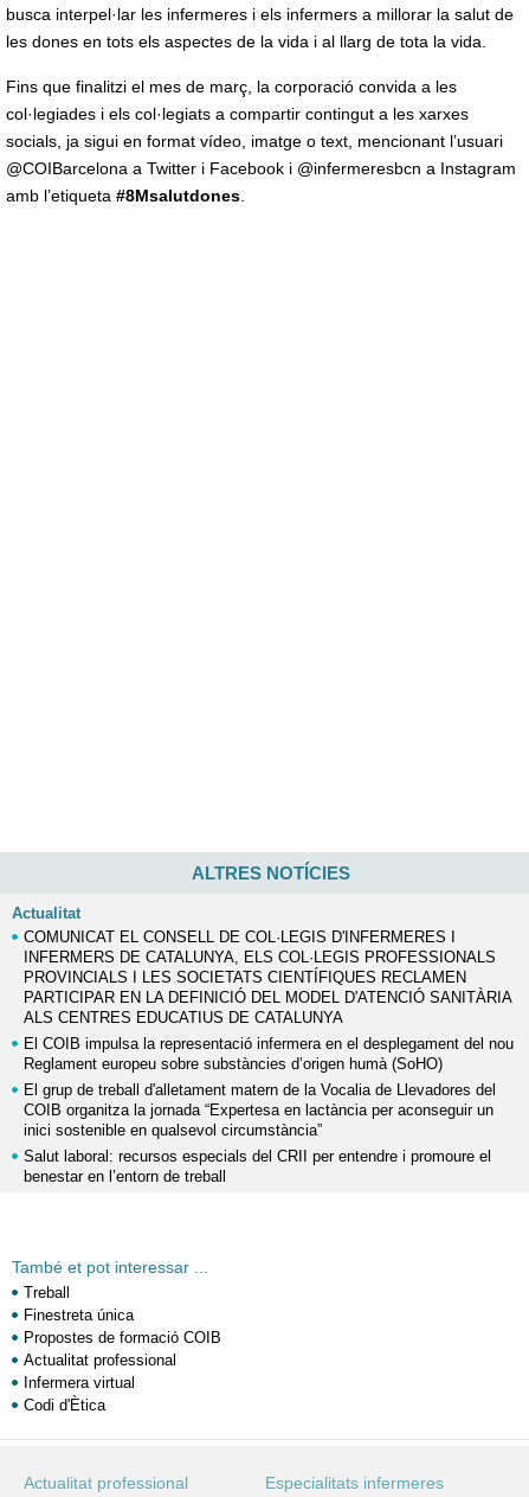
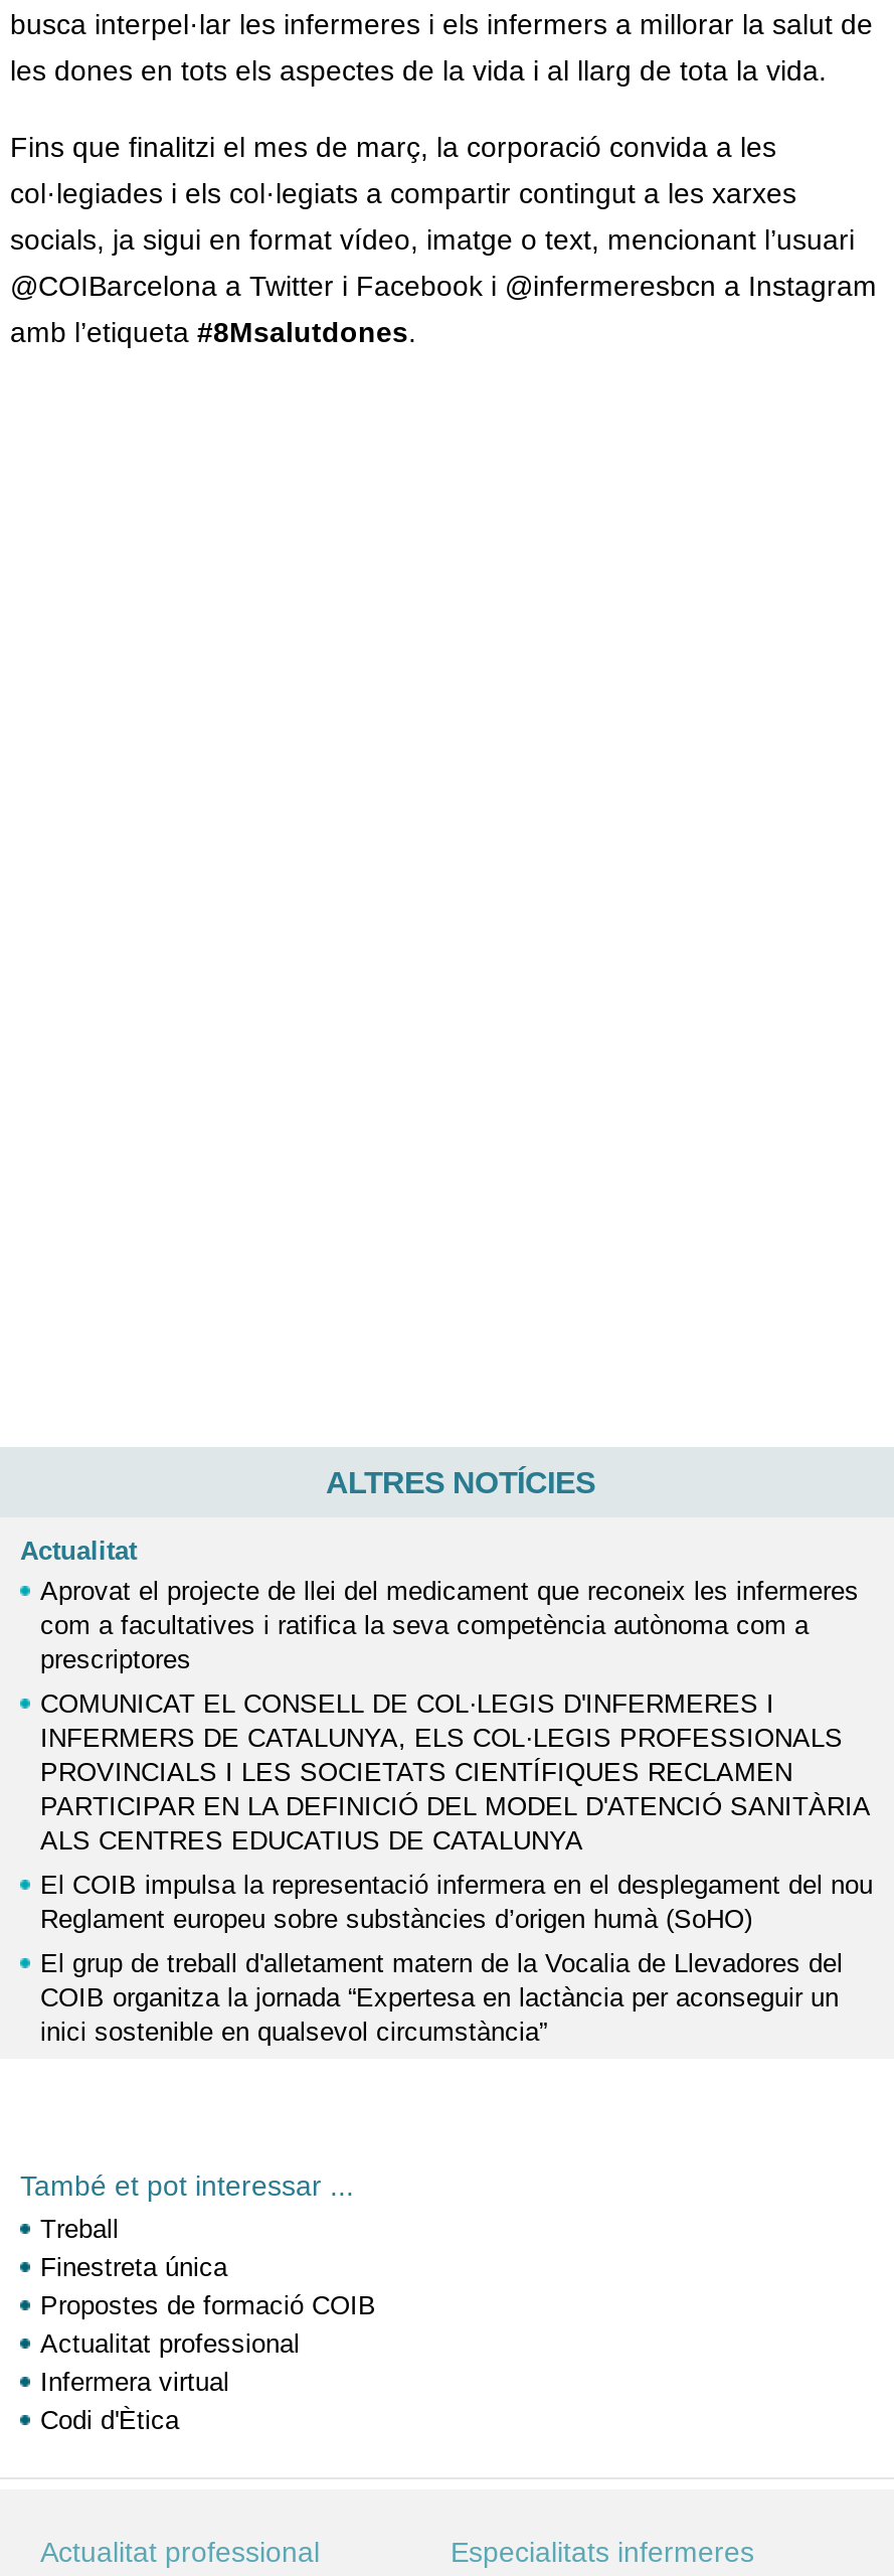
+ Aprovat el projecte de llei del medicament que reconeix les infermeres
+ com a facultatives i ratifica la seva competència autònoma com a
+ prescriptores

moved down: COMUNICAT EL CONSELL DE COL·LEGIS D'INFERMERES I | INFERMERS DE CATALUNYA, ELS COL·LEGIS PROFESSIONALS | PROVINCIALS I LES SOCIETATS CIENTÍFIQUES RECLAMEN | ... | COIB organitza la jornada “Expertesa en lactància per aconseguir un | inici sostenible en qualsevol circumstància”

- Salut laboral: recursos especials del CRII per entendre i promoure el
- benestar en l’entorn de treball
